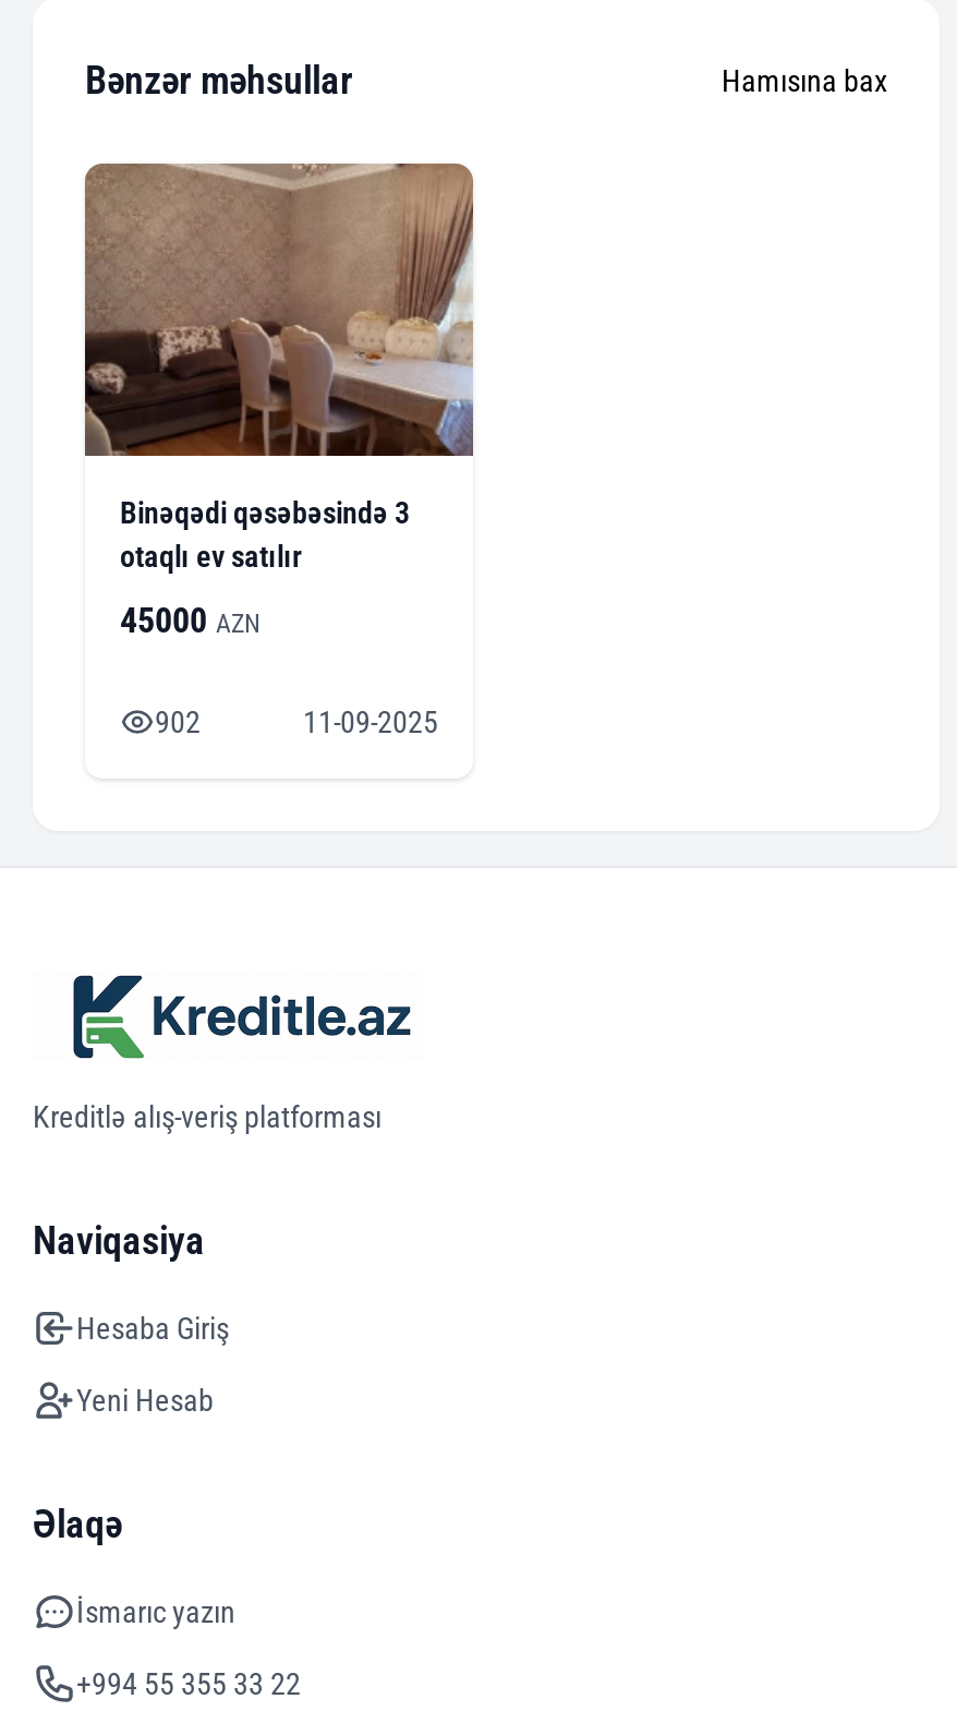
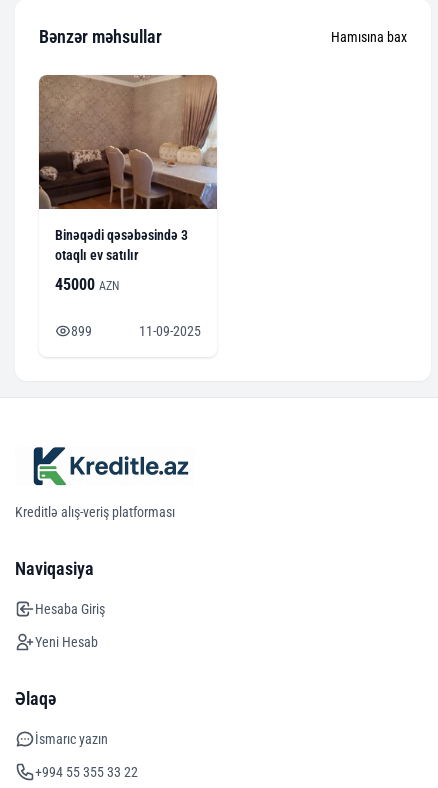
- 902
+ 899
